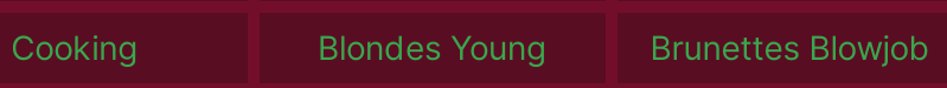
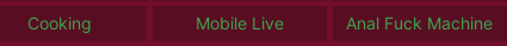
- Blondes Young
- Brunettes Blowjob
+ Mobile Live
+ Anal Fuck Machine
